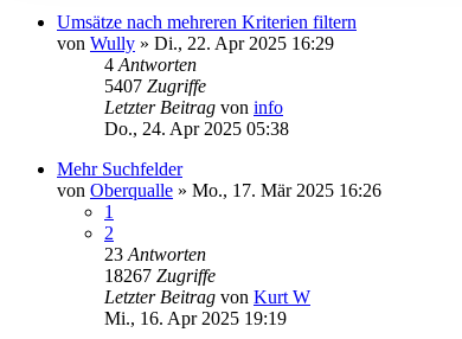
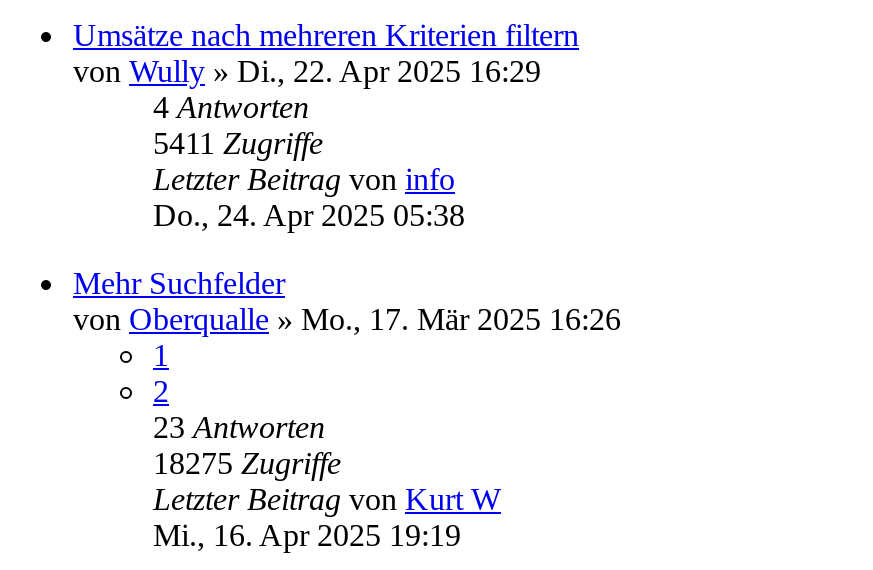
- 5407 Zugriffe
+ 5411 Zugriffe

- 18267 Zugriffe
+ 18275 Zugriffe
